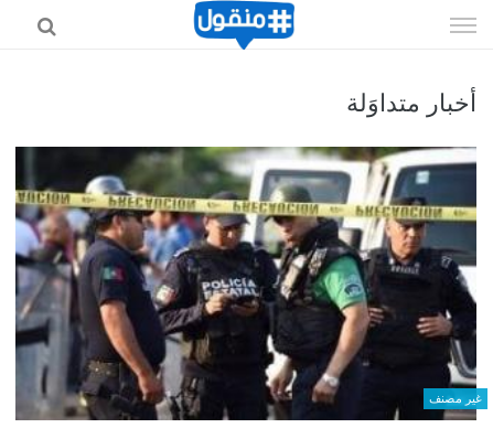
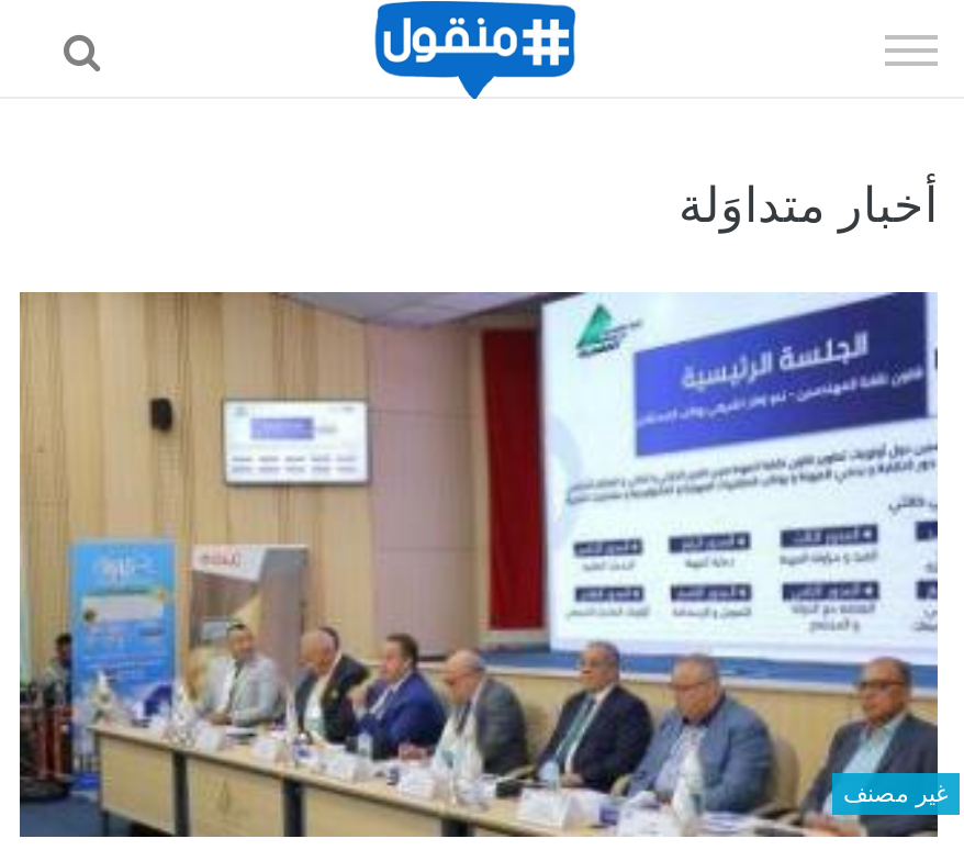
- [image]
+ [image]
